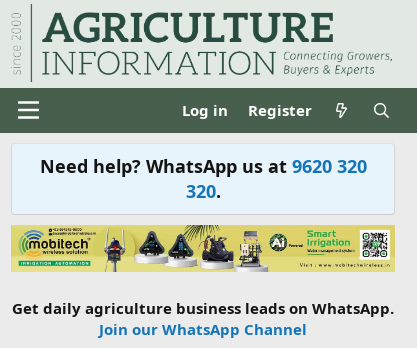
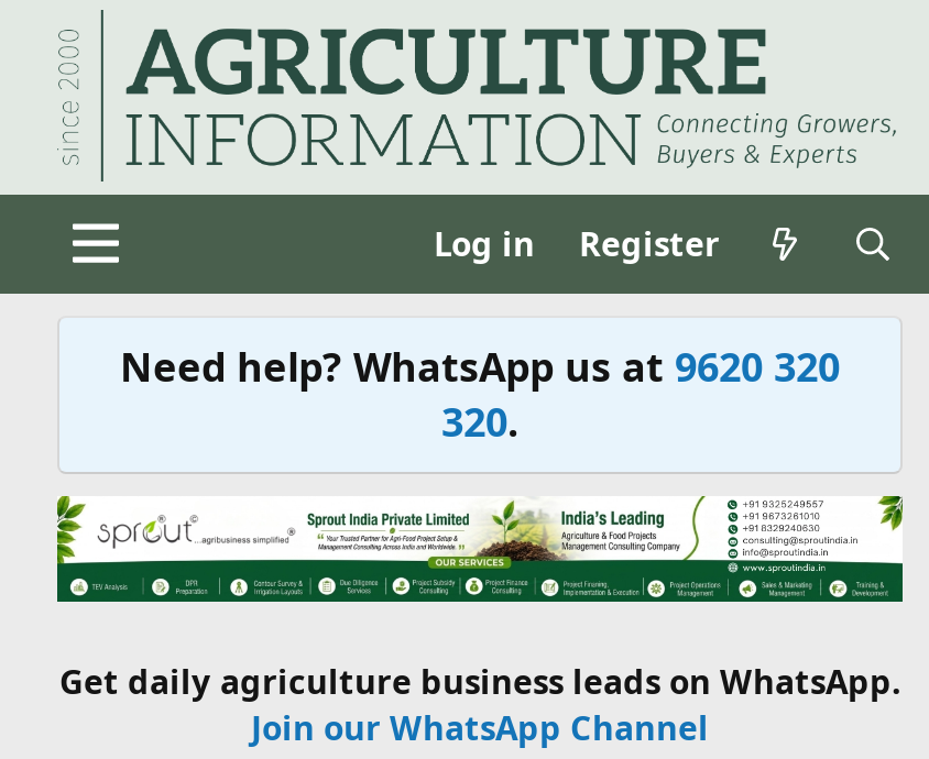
- [image]
+ [image]
